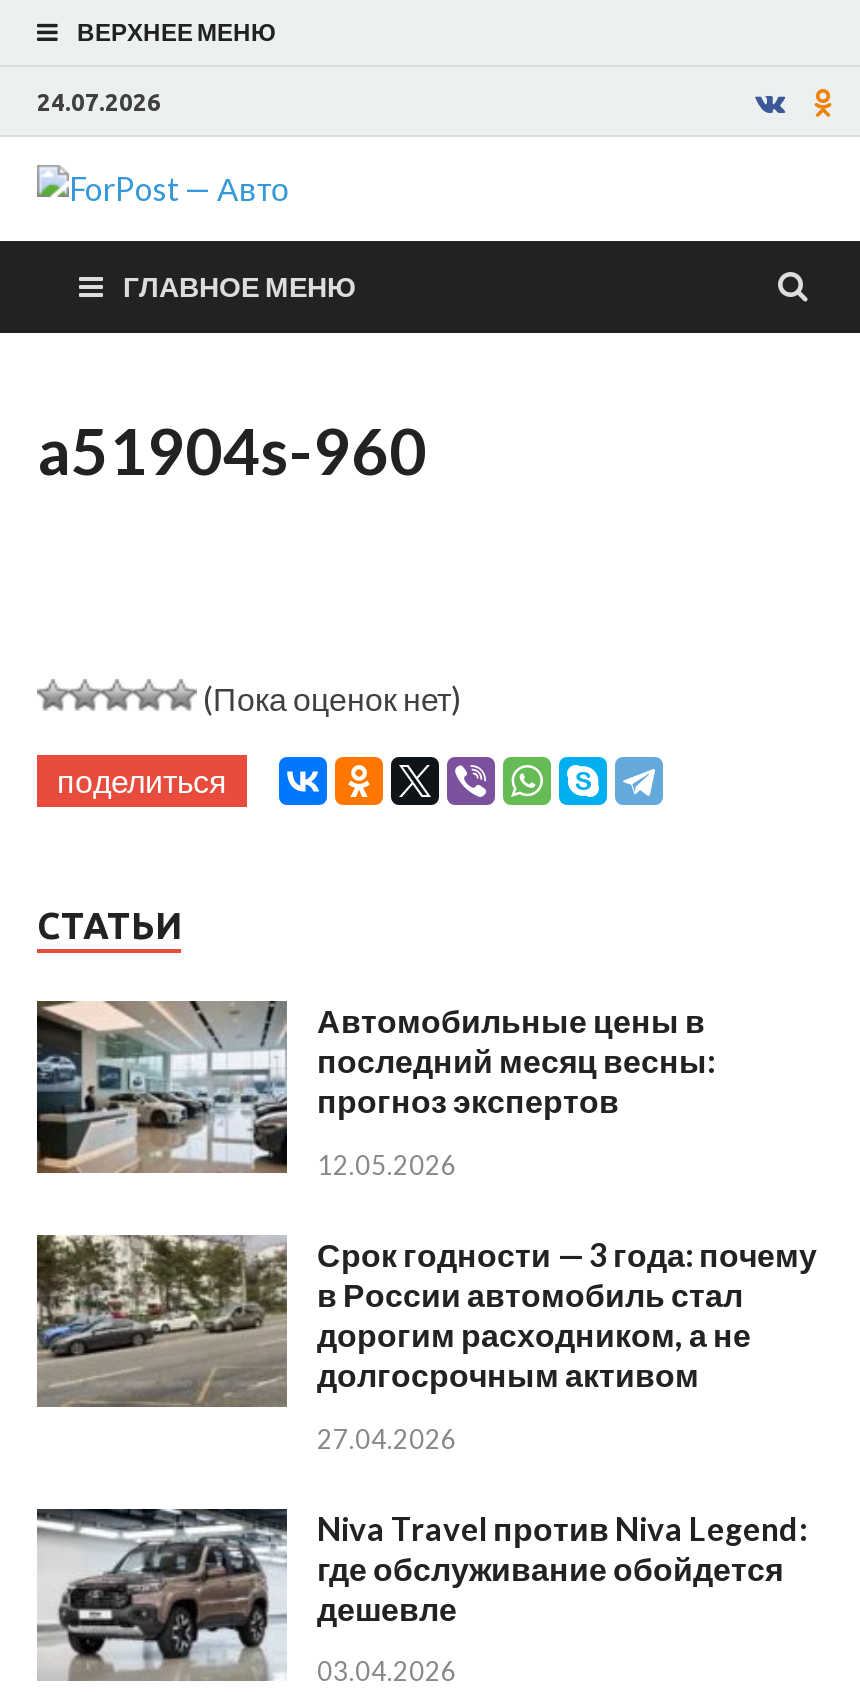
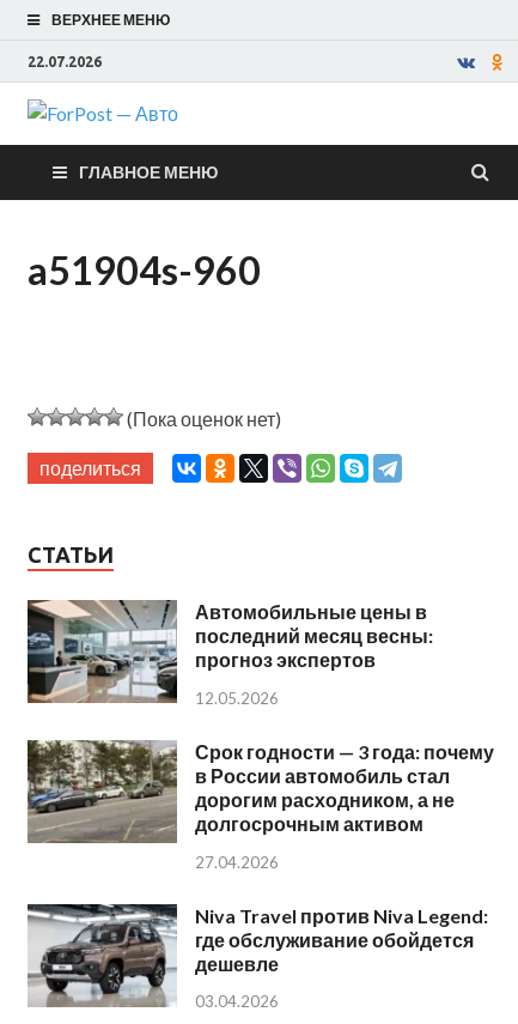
- 24.07.2026
+ 22.07.2026
